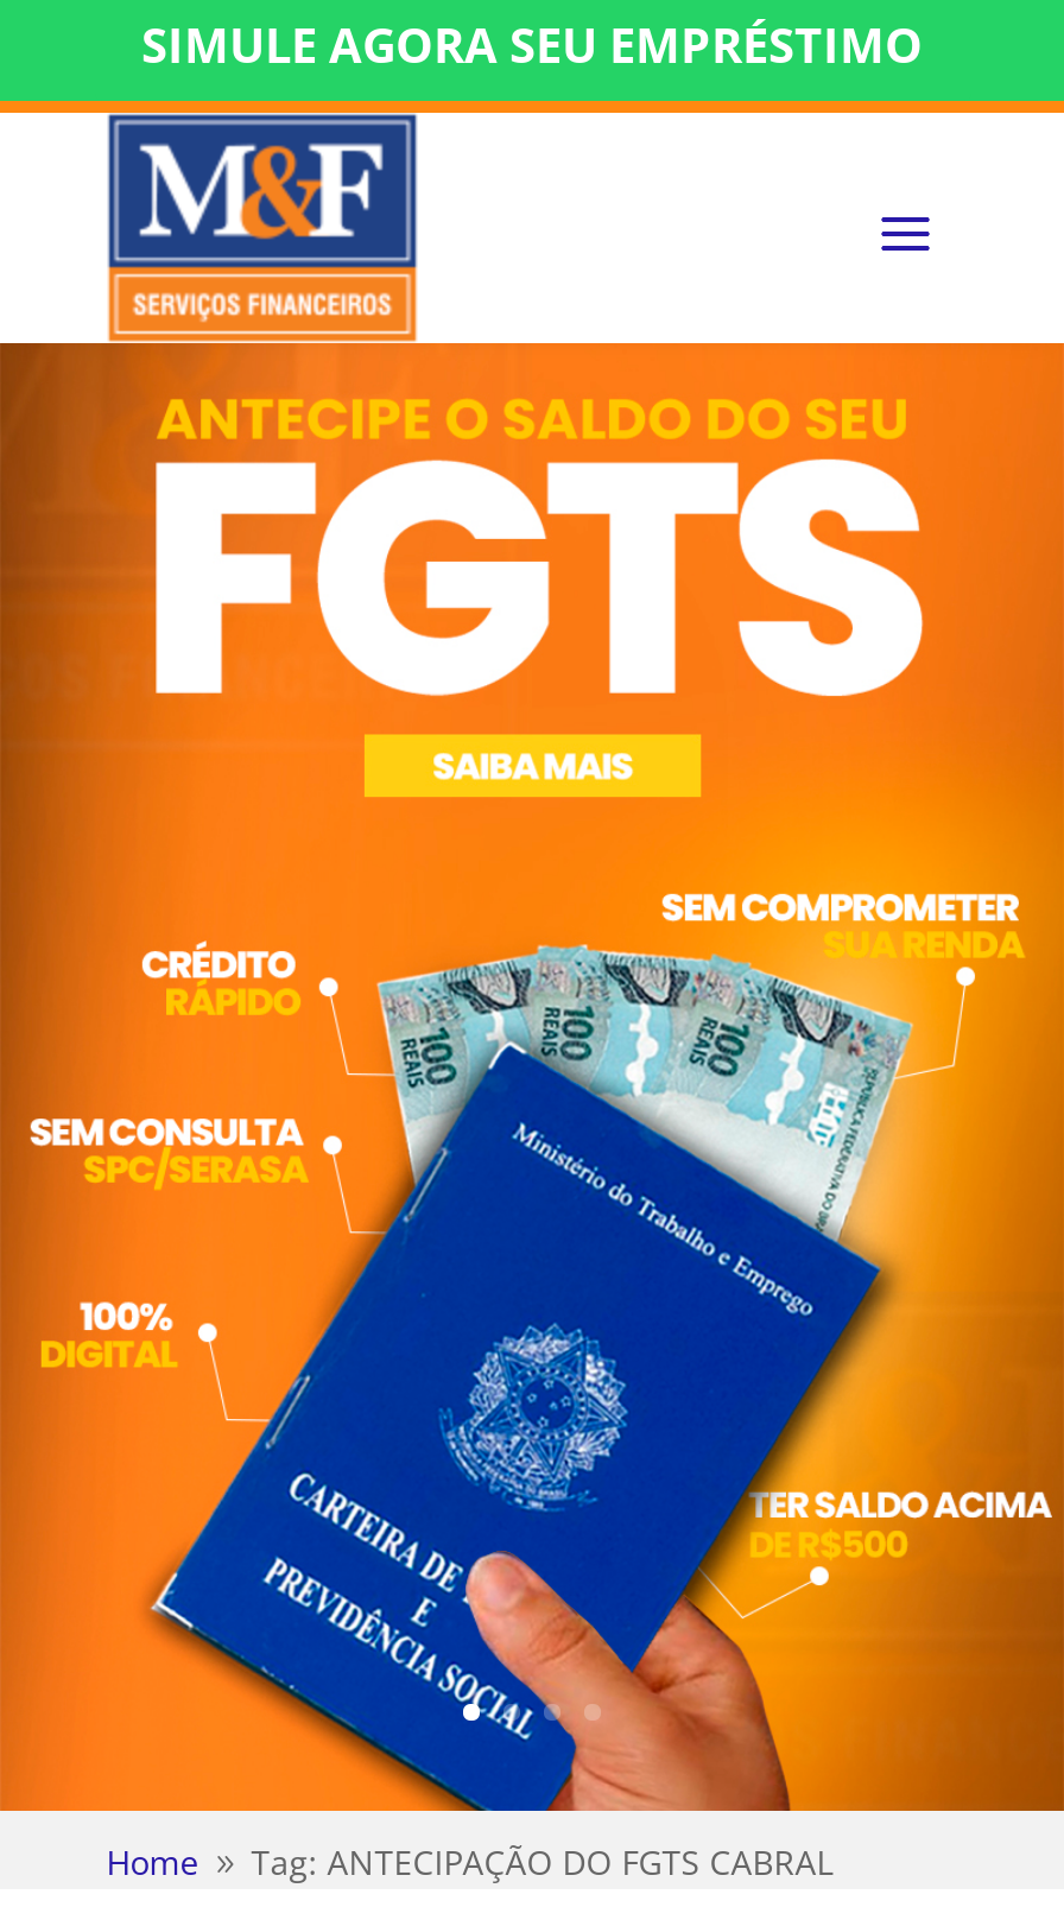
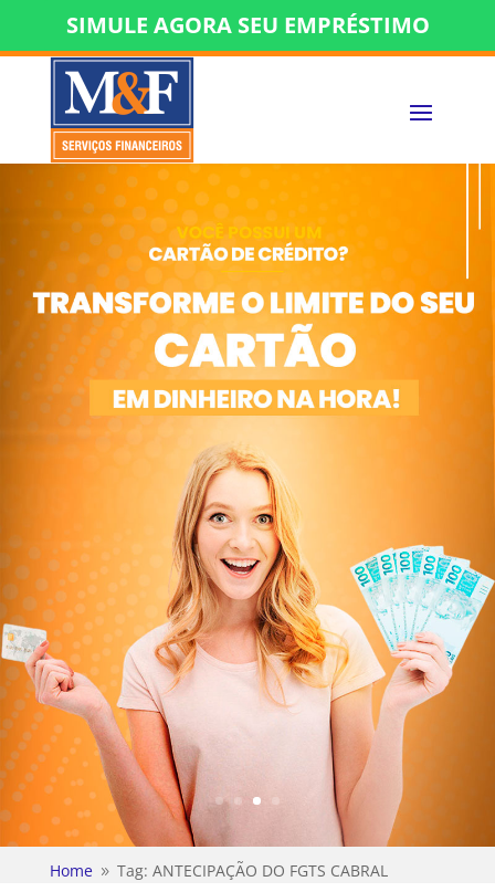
- [image]
+ [image]
